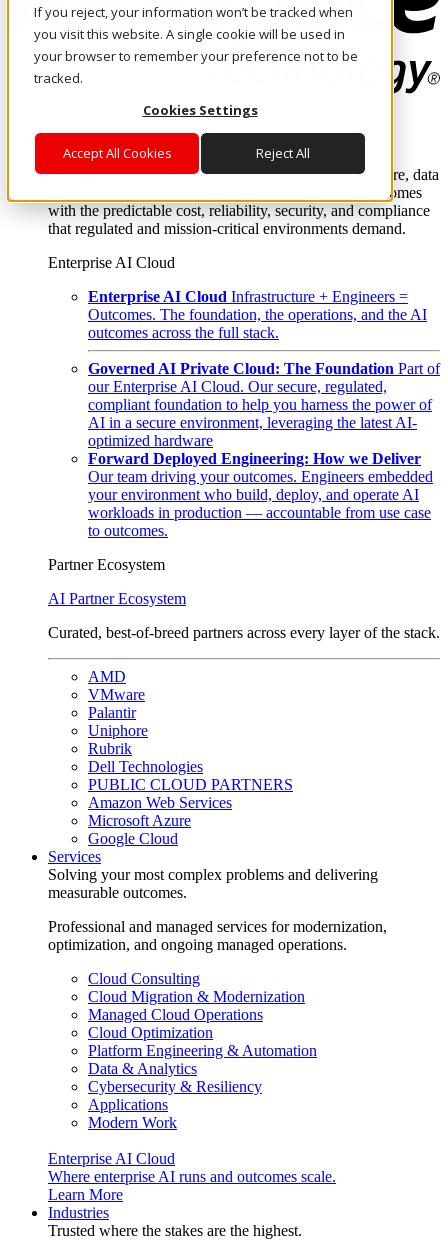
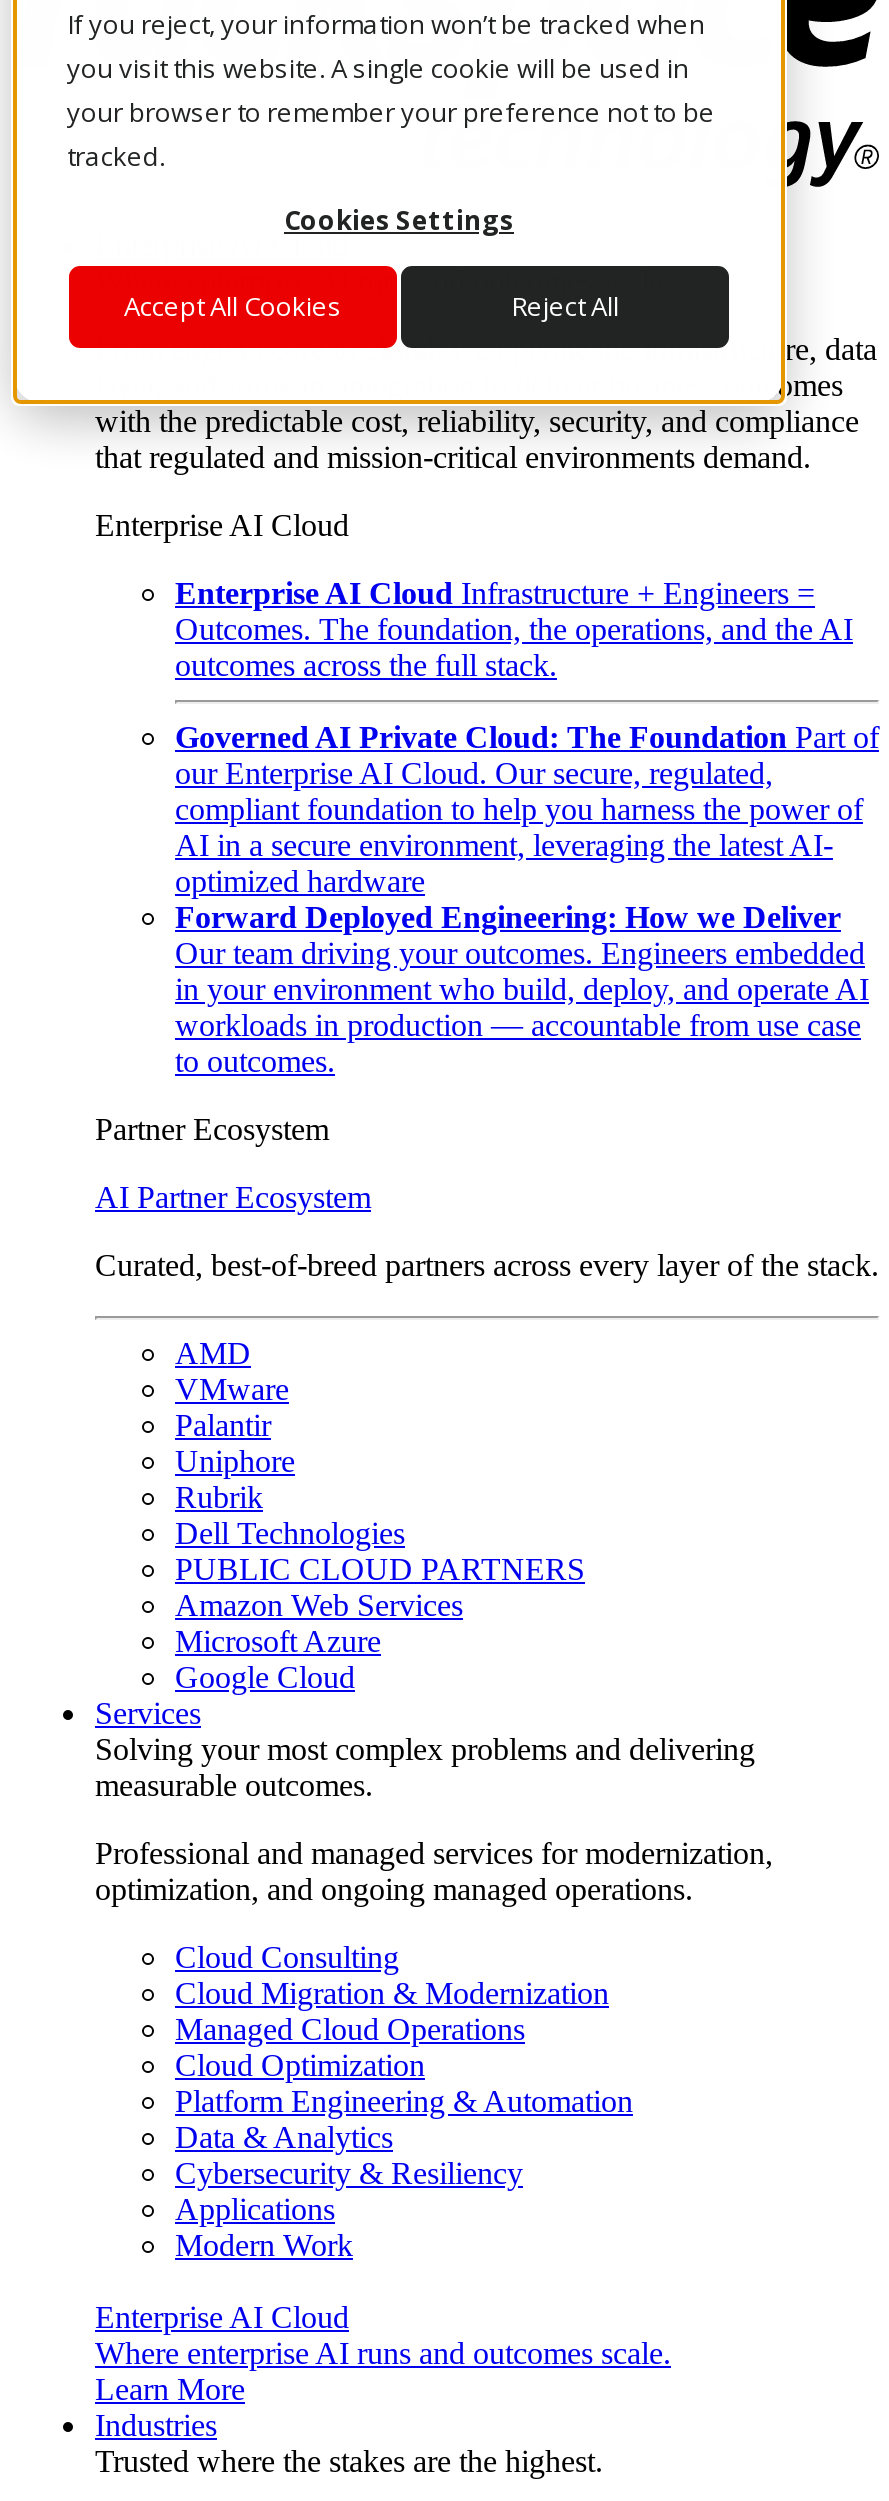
- your environment who build, deploy, and operate AI
+ in your environment who build, deploy, and operate AI
